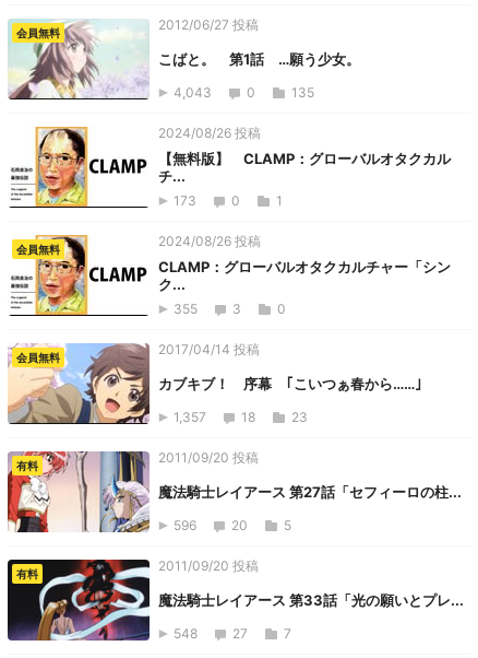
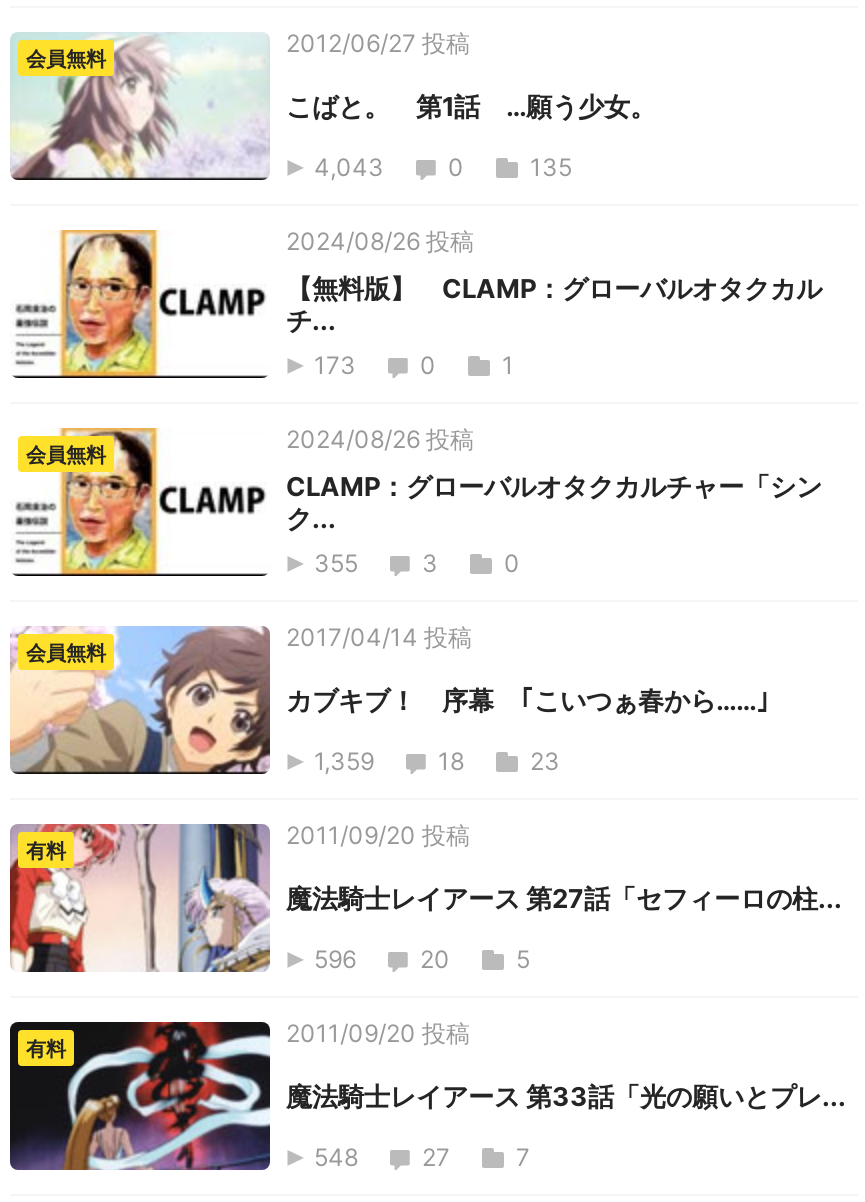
- 1,357
+ 1,359
